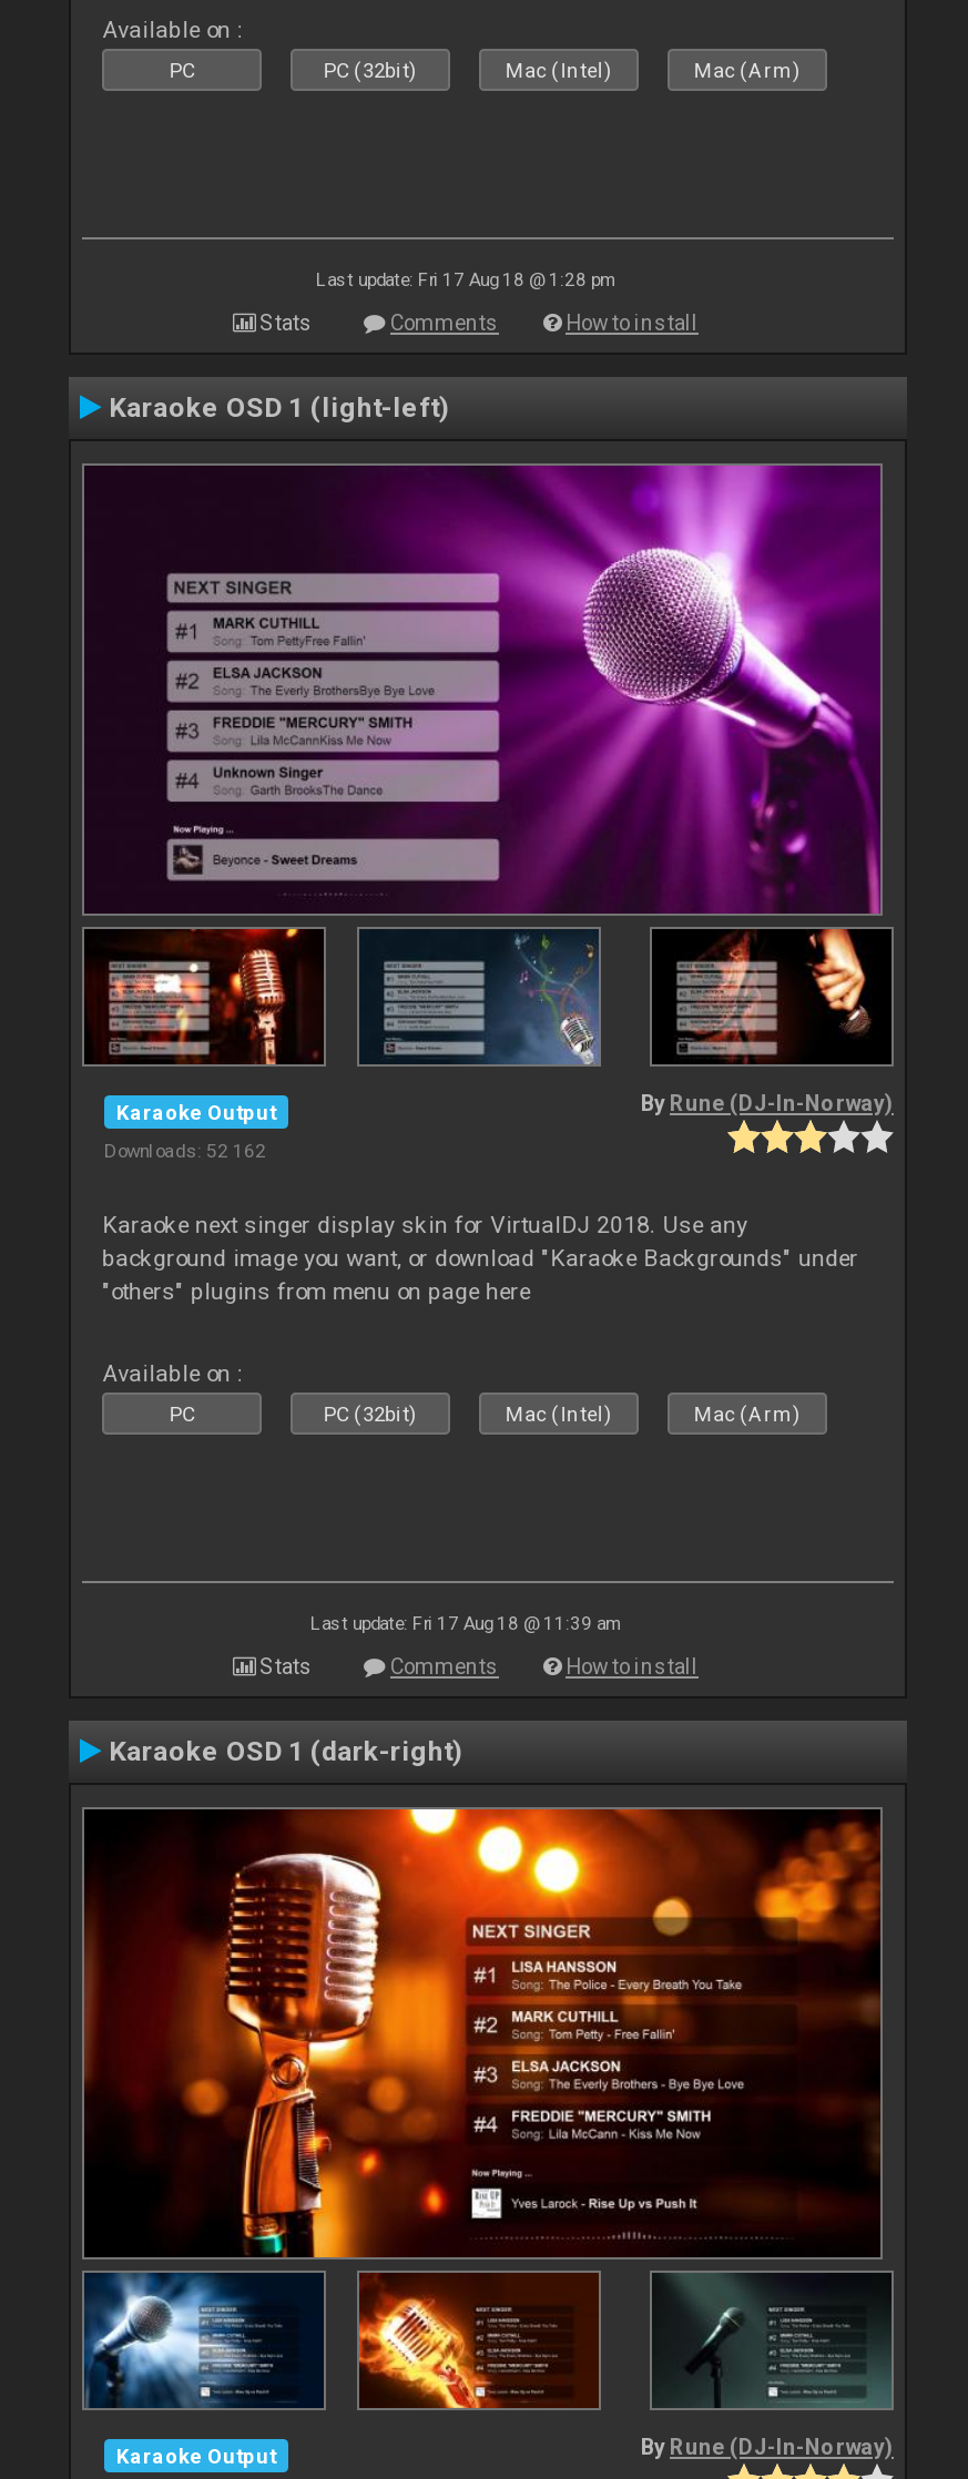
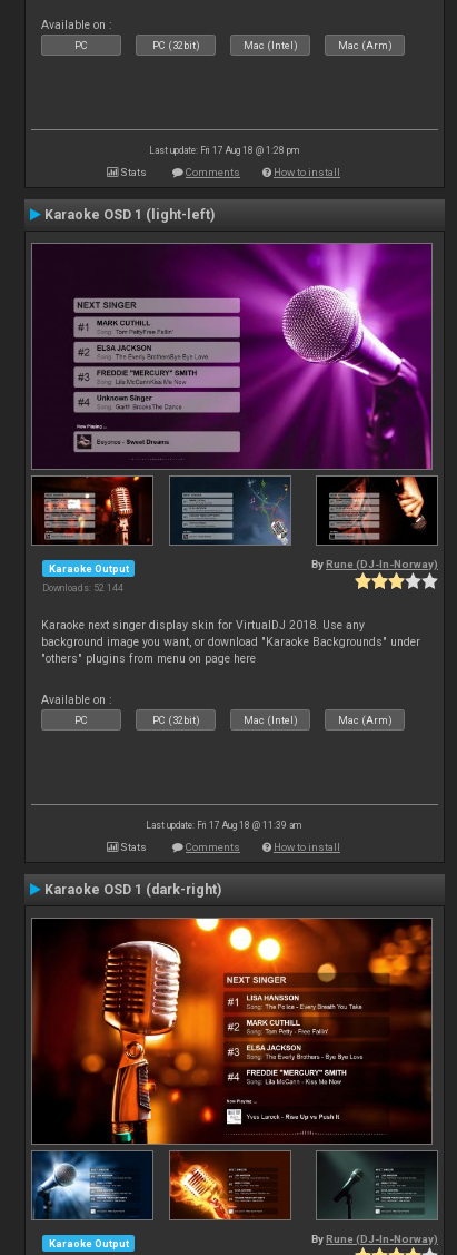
- Downloads: 52 162
+ Downloads: 52 144
